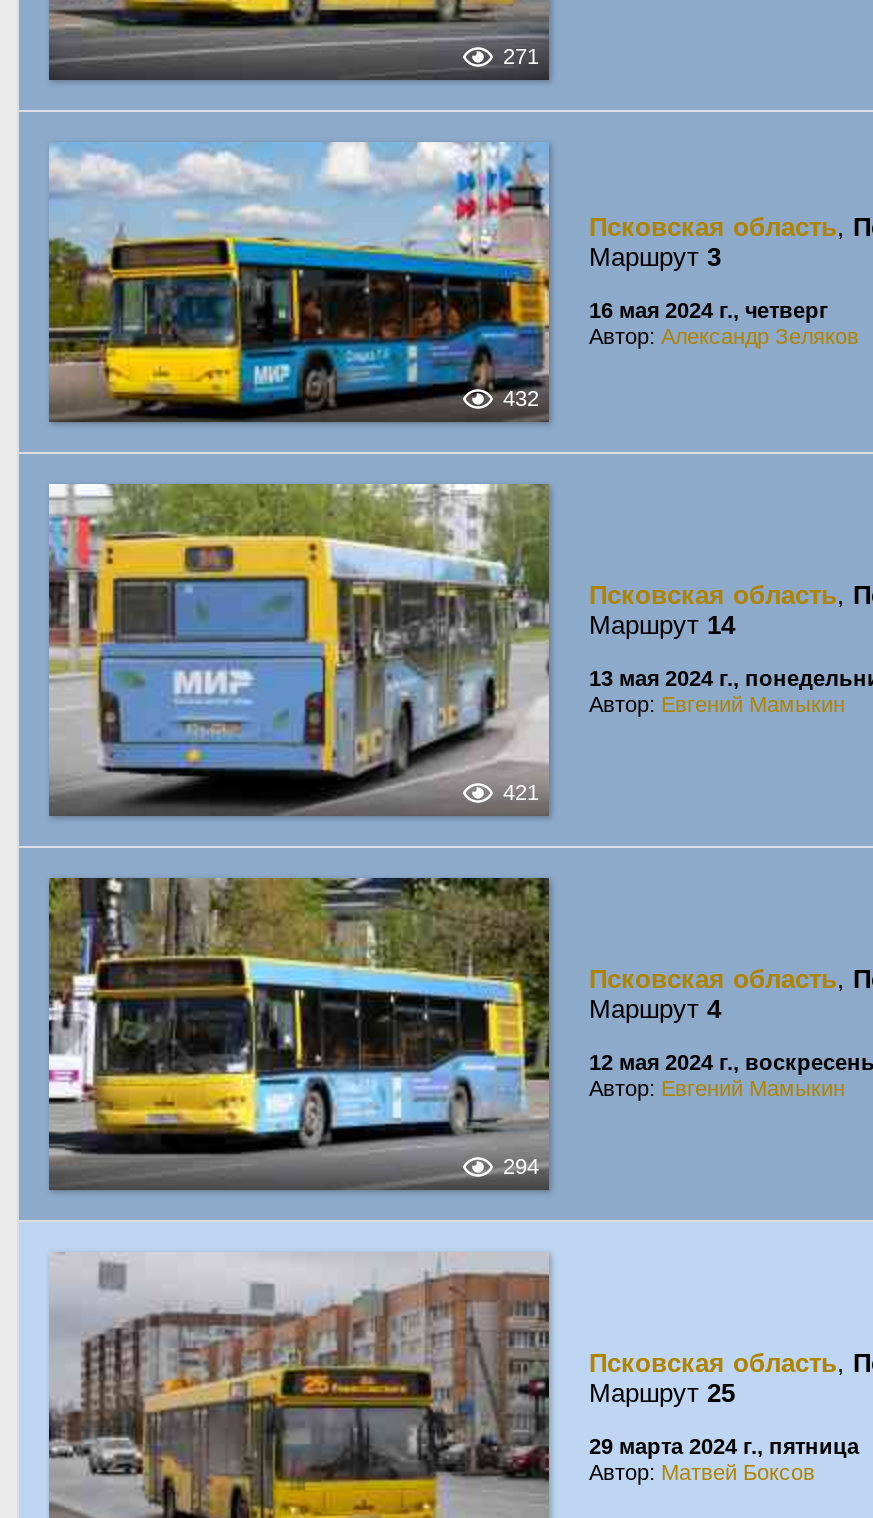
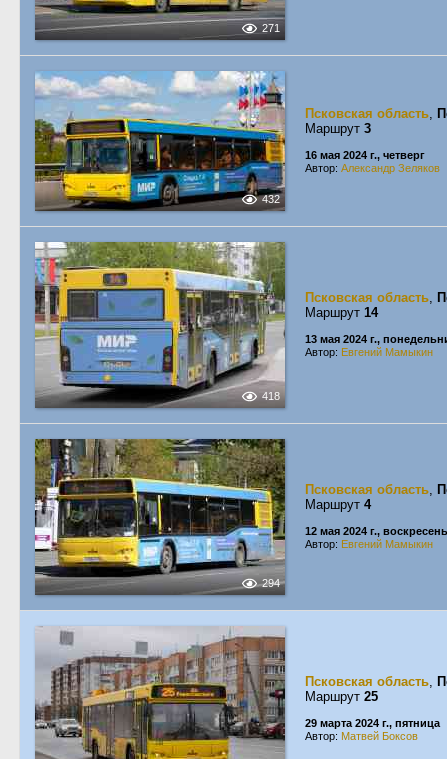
- 421
+ 418
